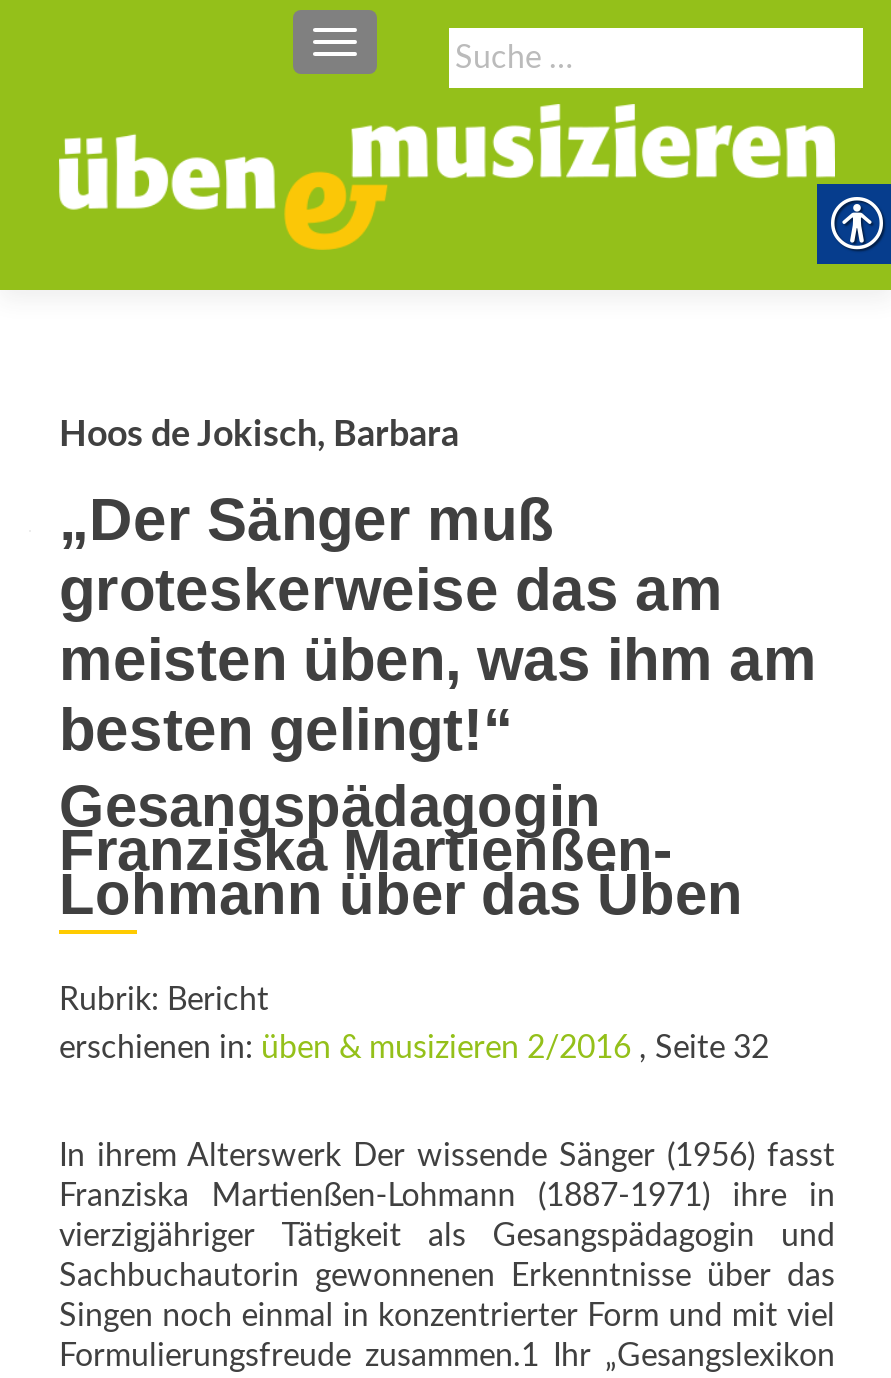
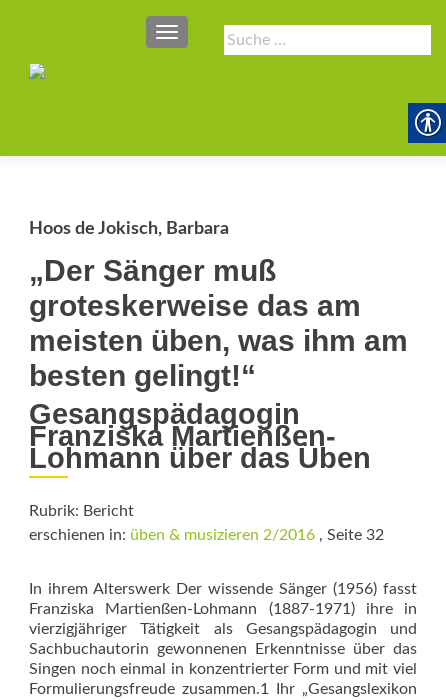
- [image]
